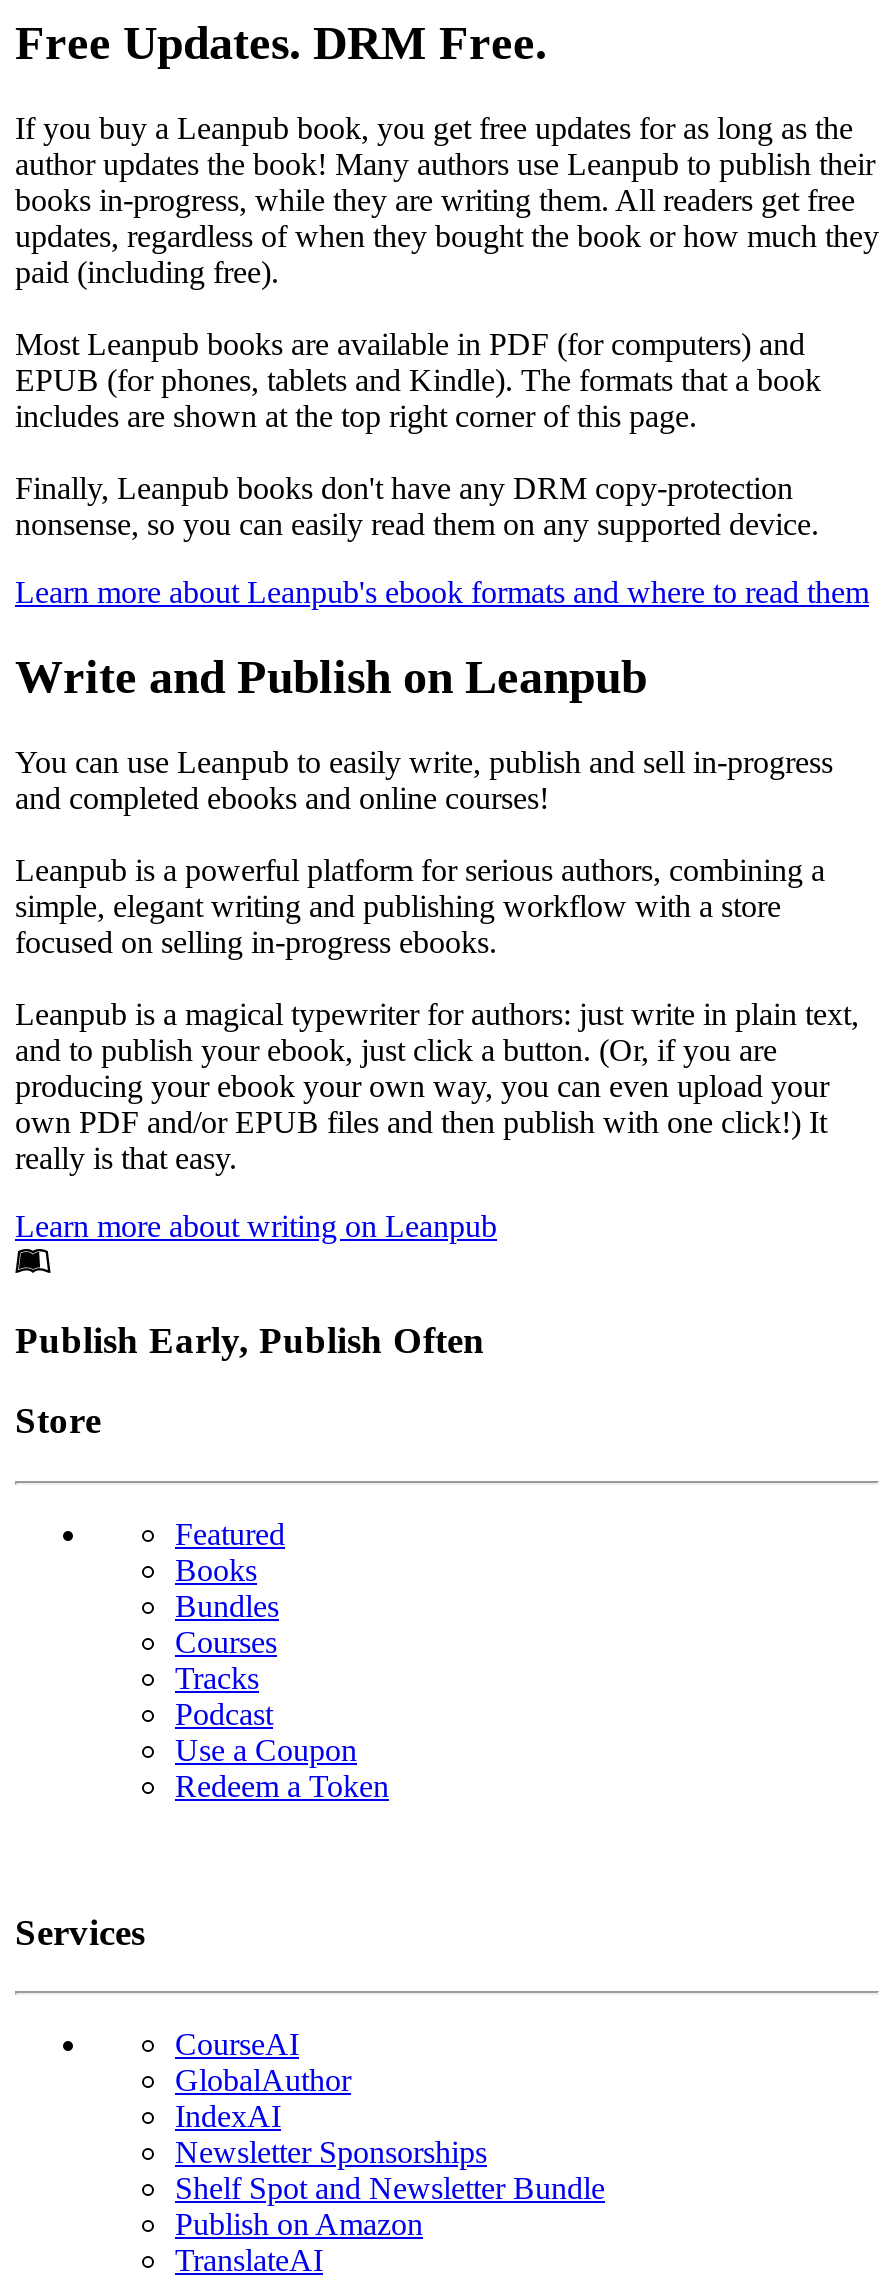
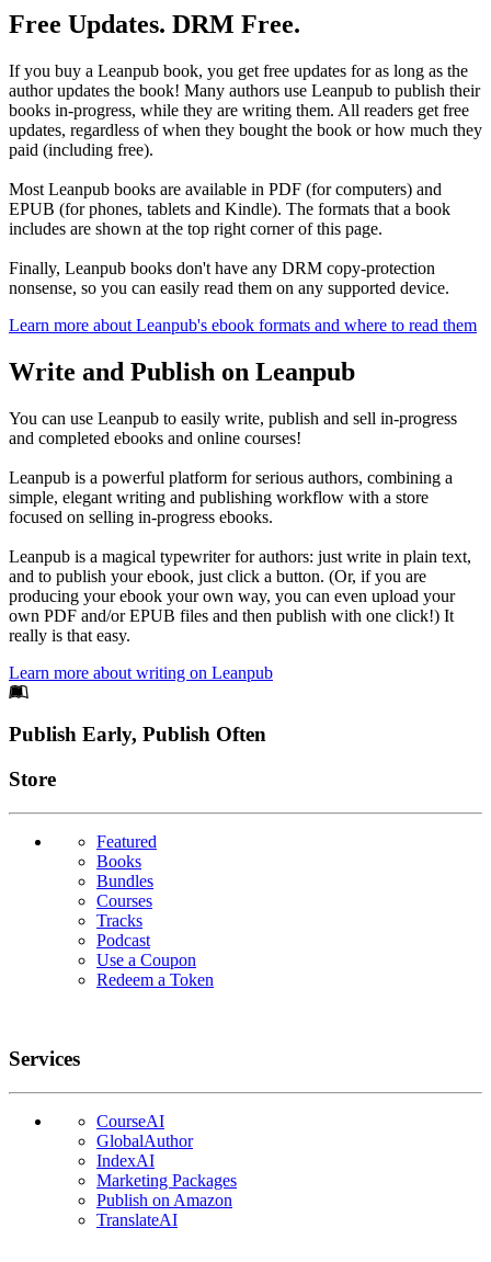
- Newsletter Sponsorships
- Shelf Spot and Newsletter Bundle
+ Marketing Packages
